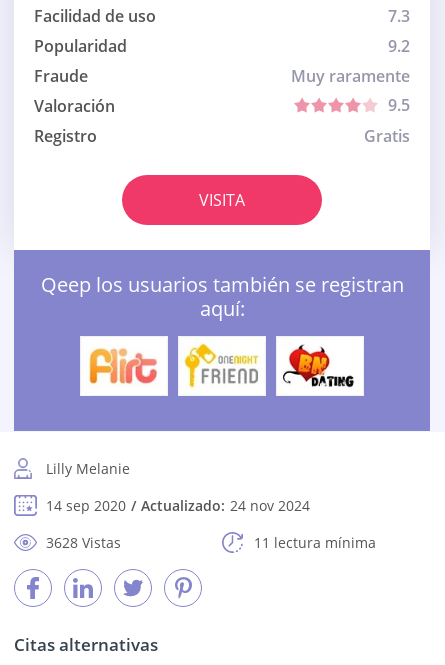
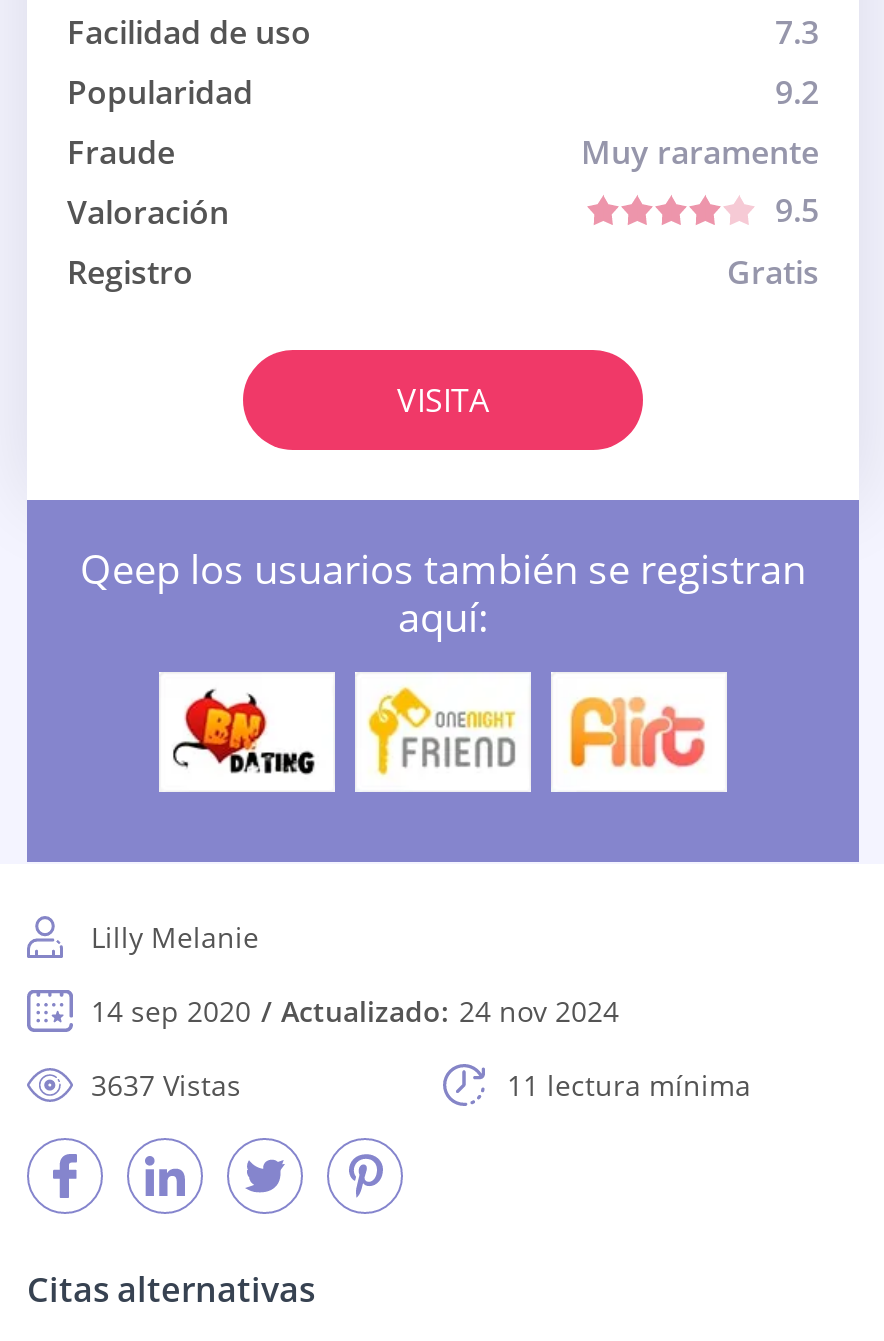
- [image]
+ [image]

- [image]
+ [image]

- 3628 Vistas
+ 3637 Vistas
